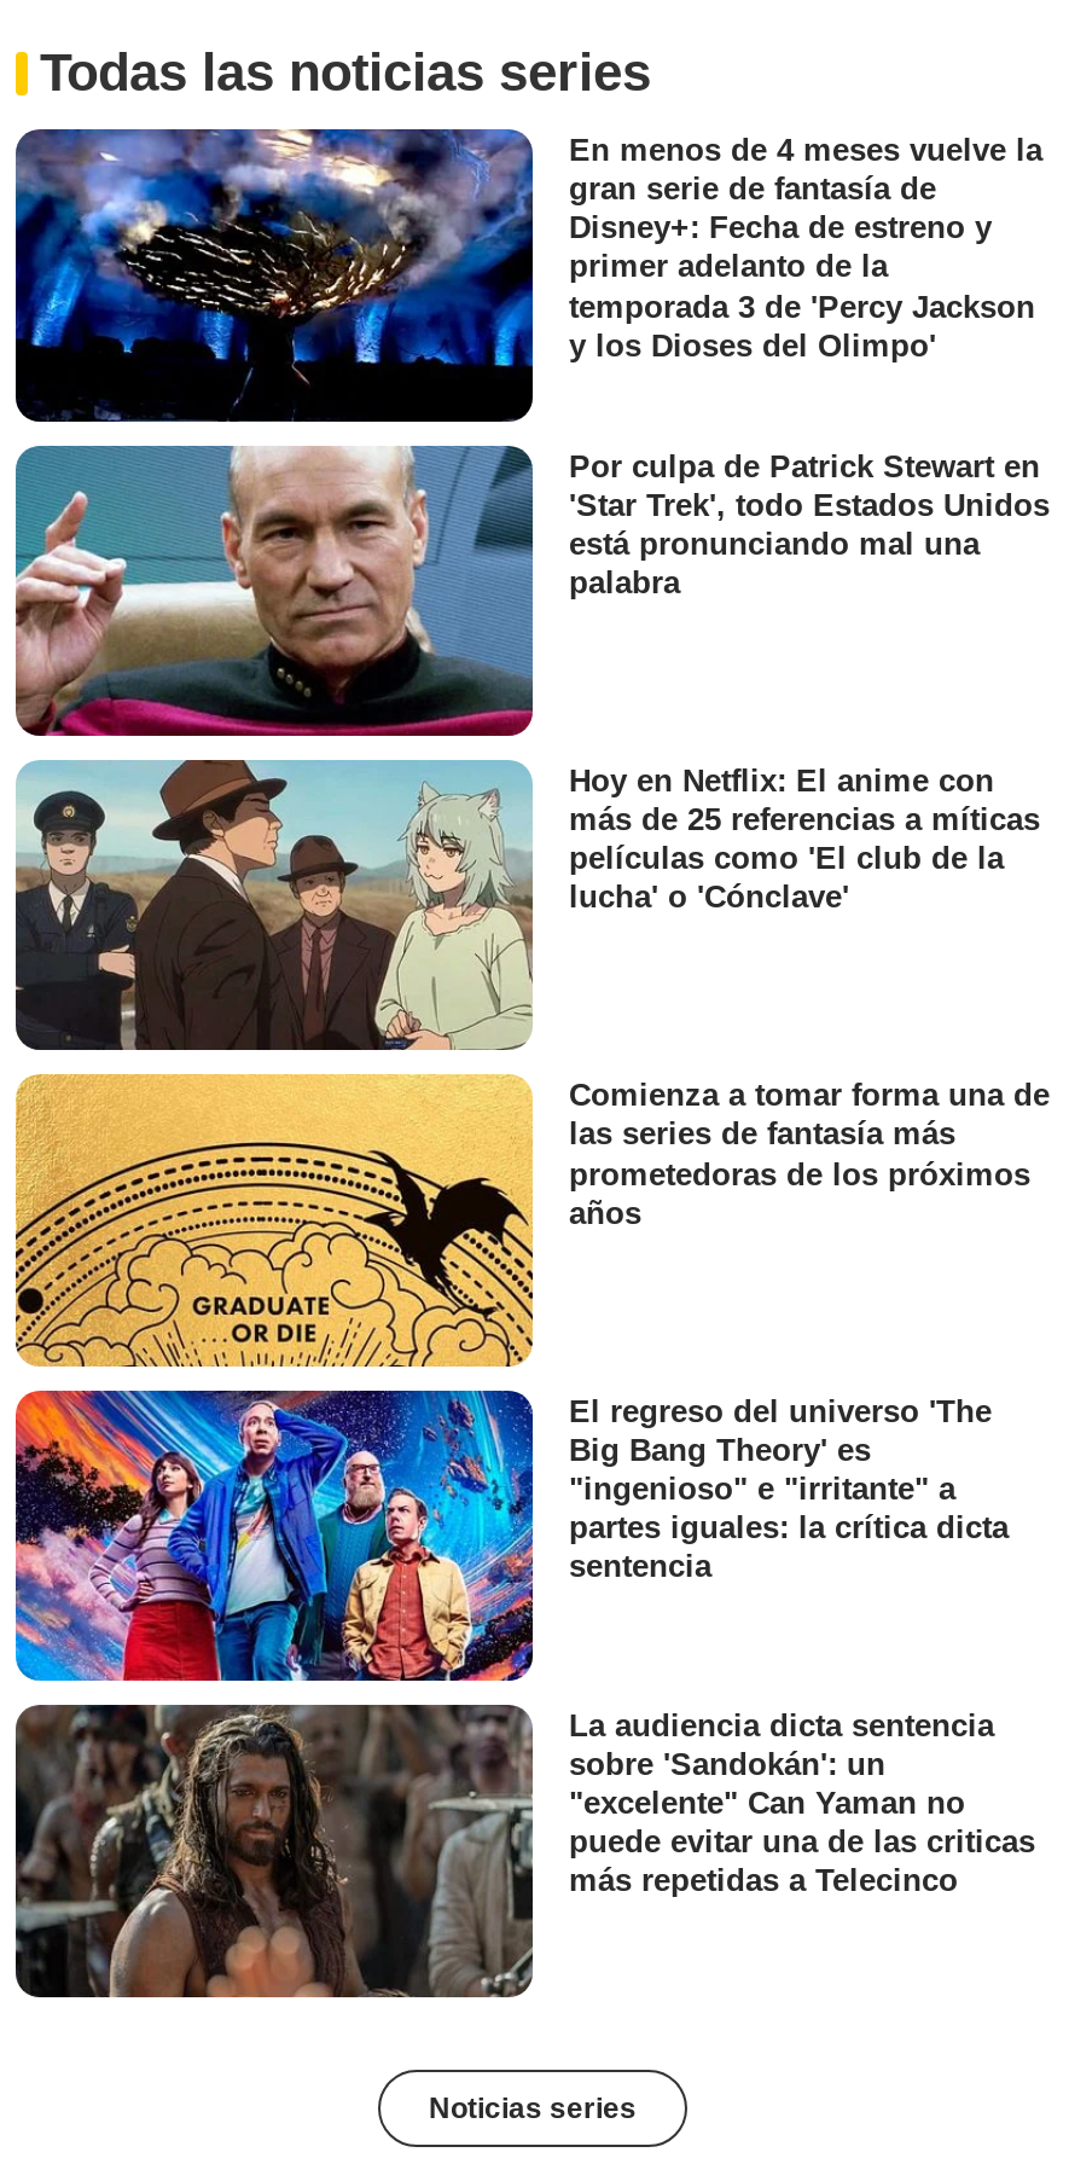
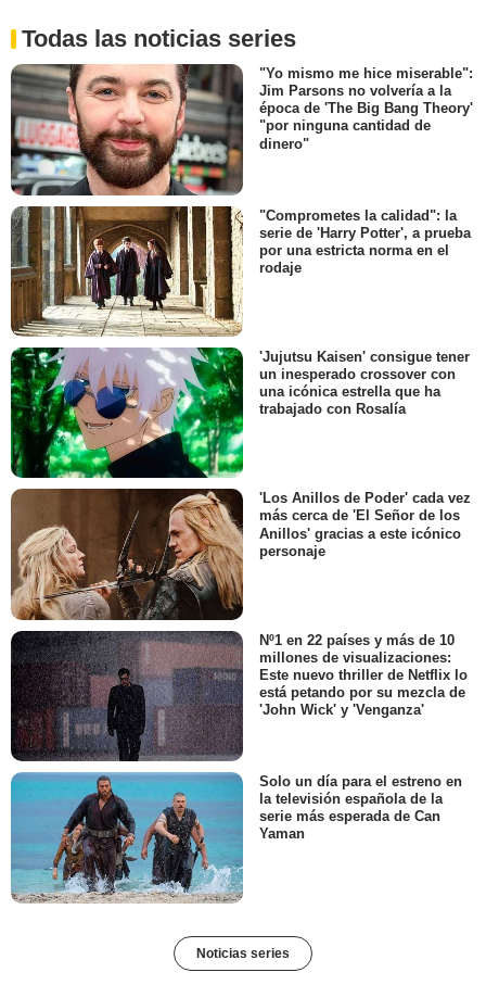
- [image]
- En menos de 4 meses vuelve la
- gran serie de fantasía de
- Disney+: Fecha de estreno y
- primer adelanto de la
- temporada 3 de 'Percy Jackson
- y los Dioses del Olimpo'
+ [image]
+ "Yo mismo me hice miserable":
+ Jim Parsons no volvería a la
+ época de 'The Big Bang Theory'
+ "por ninguna cantidad de
+ dinero"

- [image]
- Por culpa de Patrick Stewart en
- 'Star Trek', todo Estados Unidos
- está pronunciando mal una
- palabra
+ [image]
+ "Comprometes la calidad": la
+ serie de 'Harry Potter', a prueba
+ por una estricta norma en el
+ rodaje

- [image]
- Hoy en Netflix: El anime con
- más de 25 referencias a míticas
- películas como 'El club de la
- lucha' o 'Cónclave'
+ [image]
+ 'Jujutsu Kaisen' consigue tener
+ un inesperado crossover con
+ una icónica estrella que ha
+ trabajado con Rosalía

- [image]
- Comienza a tomar forma una de
- las series de fantasía más
- prometedoras de los próximos
- años
+ [image]
+ 'Los Anillos de Poder' cada vez
+ más cerca de 'El Señor de los
+ Anillos' gracias a este icónico
+ personaje

- [image]
- El regreso del universo 'The
- Big Bang Theory' es
- "ingenioso" e "irritante" a
- partes iguales: la crítica dicta
- sentencia
+ [image]
+ Nº1 en 22 países y más de 10
+ millones de visualizaciones:
+ Este nuevo thriller de Netflix lo
+ está petando por su mezcla de
+ 'John Wick' y 'Venganza'

- [image]
- La audiencia dicta sentencia
- sobre 'Sandokán': un
- "excelente" Can Yaman no
- puede evitar una de las criticas
- más repetidas a Telecinco
+ [image]
+ Solo un día para el estreno en
+ la televisión española de la
+ serie más esperada de Can
+ Yaman
